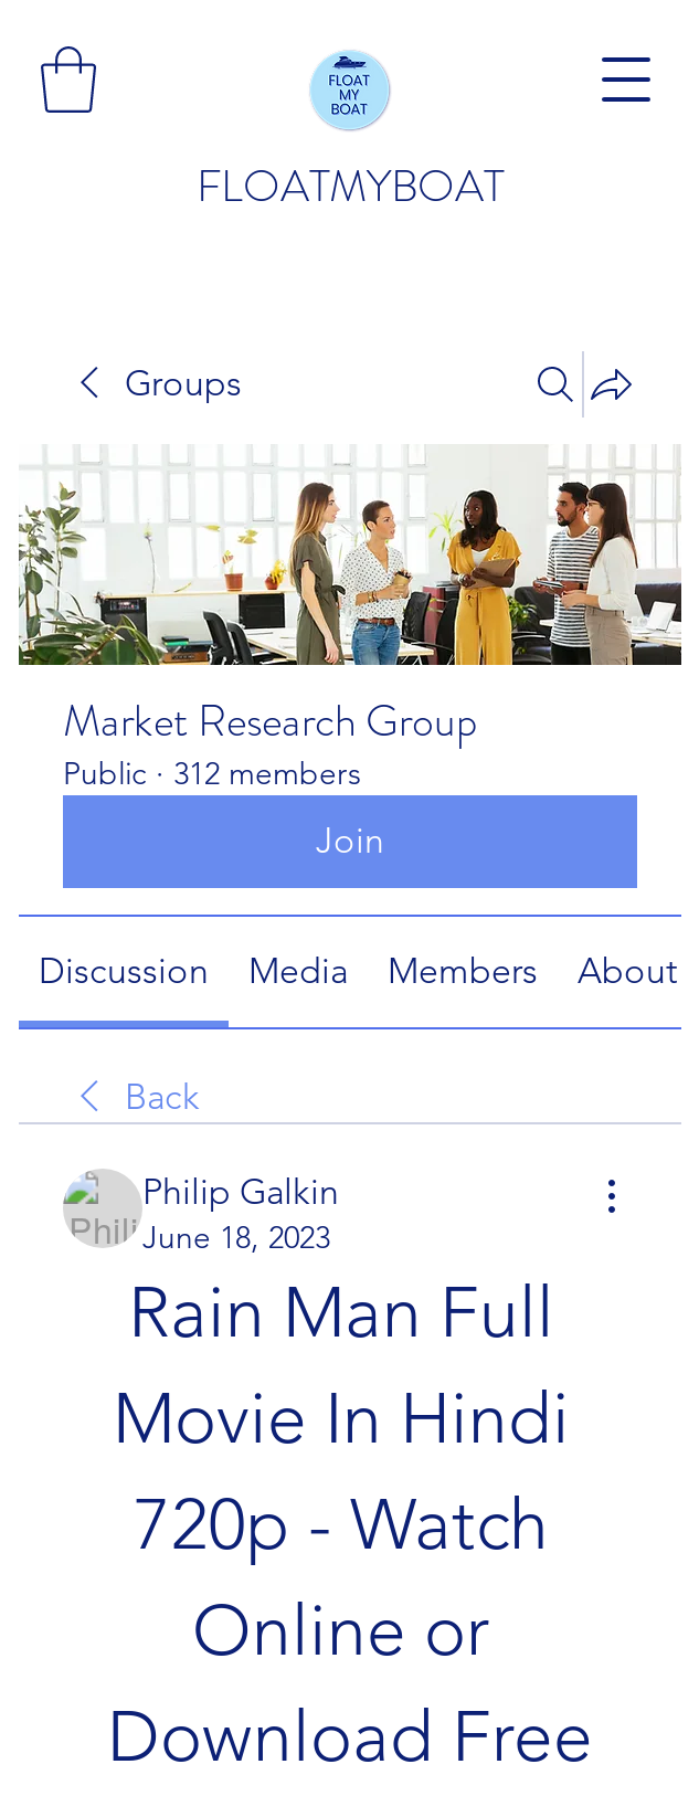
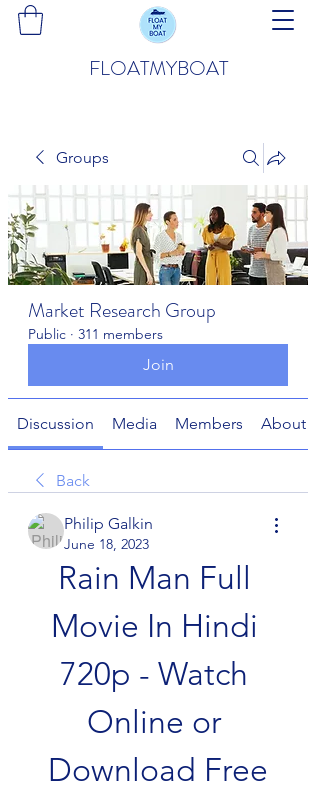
- Public · 312 members
+ Public · 311 members
